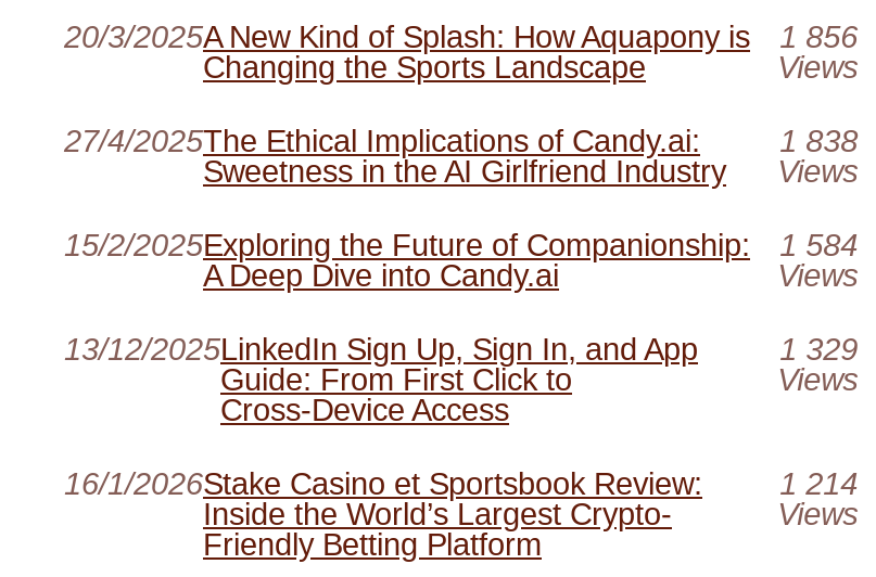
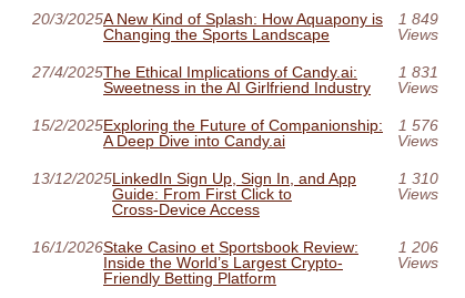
- 20/3/2025A New Kind of Splash: How Aquapony is 1 856
+ 20/3/2025A New Kind of Splash: How Aquapony is 1 849

- 1 838
+ 1 831

- 15/2/2025Exploring the Future of Companionship: 1 584
+ 15/2/2025Exploring the Future of Companionship: 1 576

- 1 329
+ 1 310

- 1 214
+ 1 206
